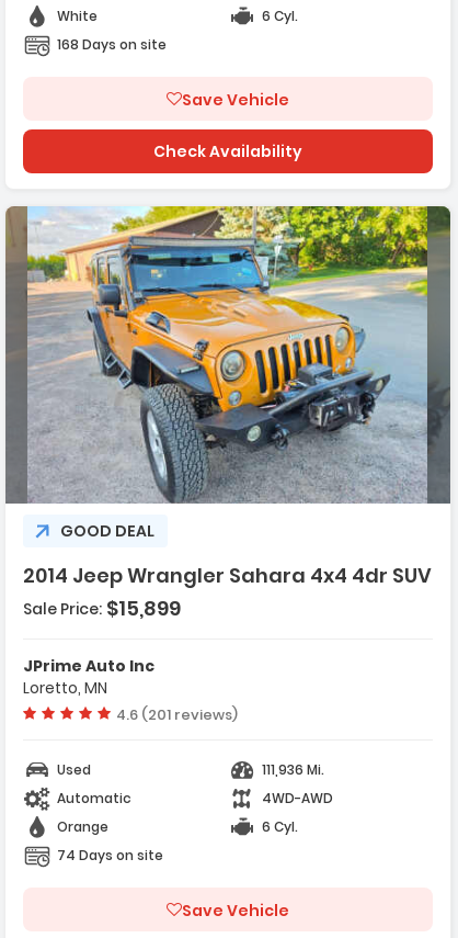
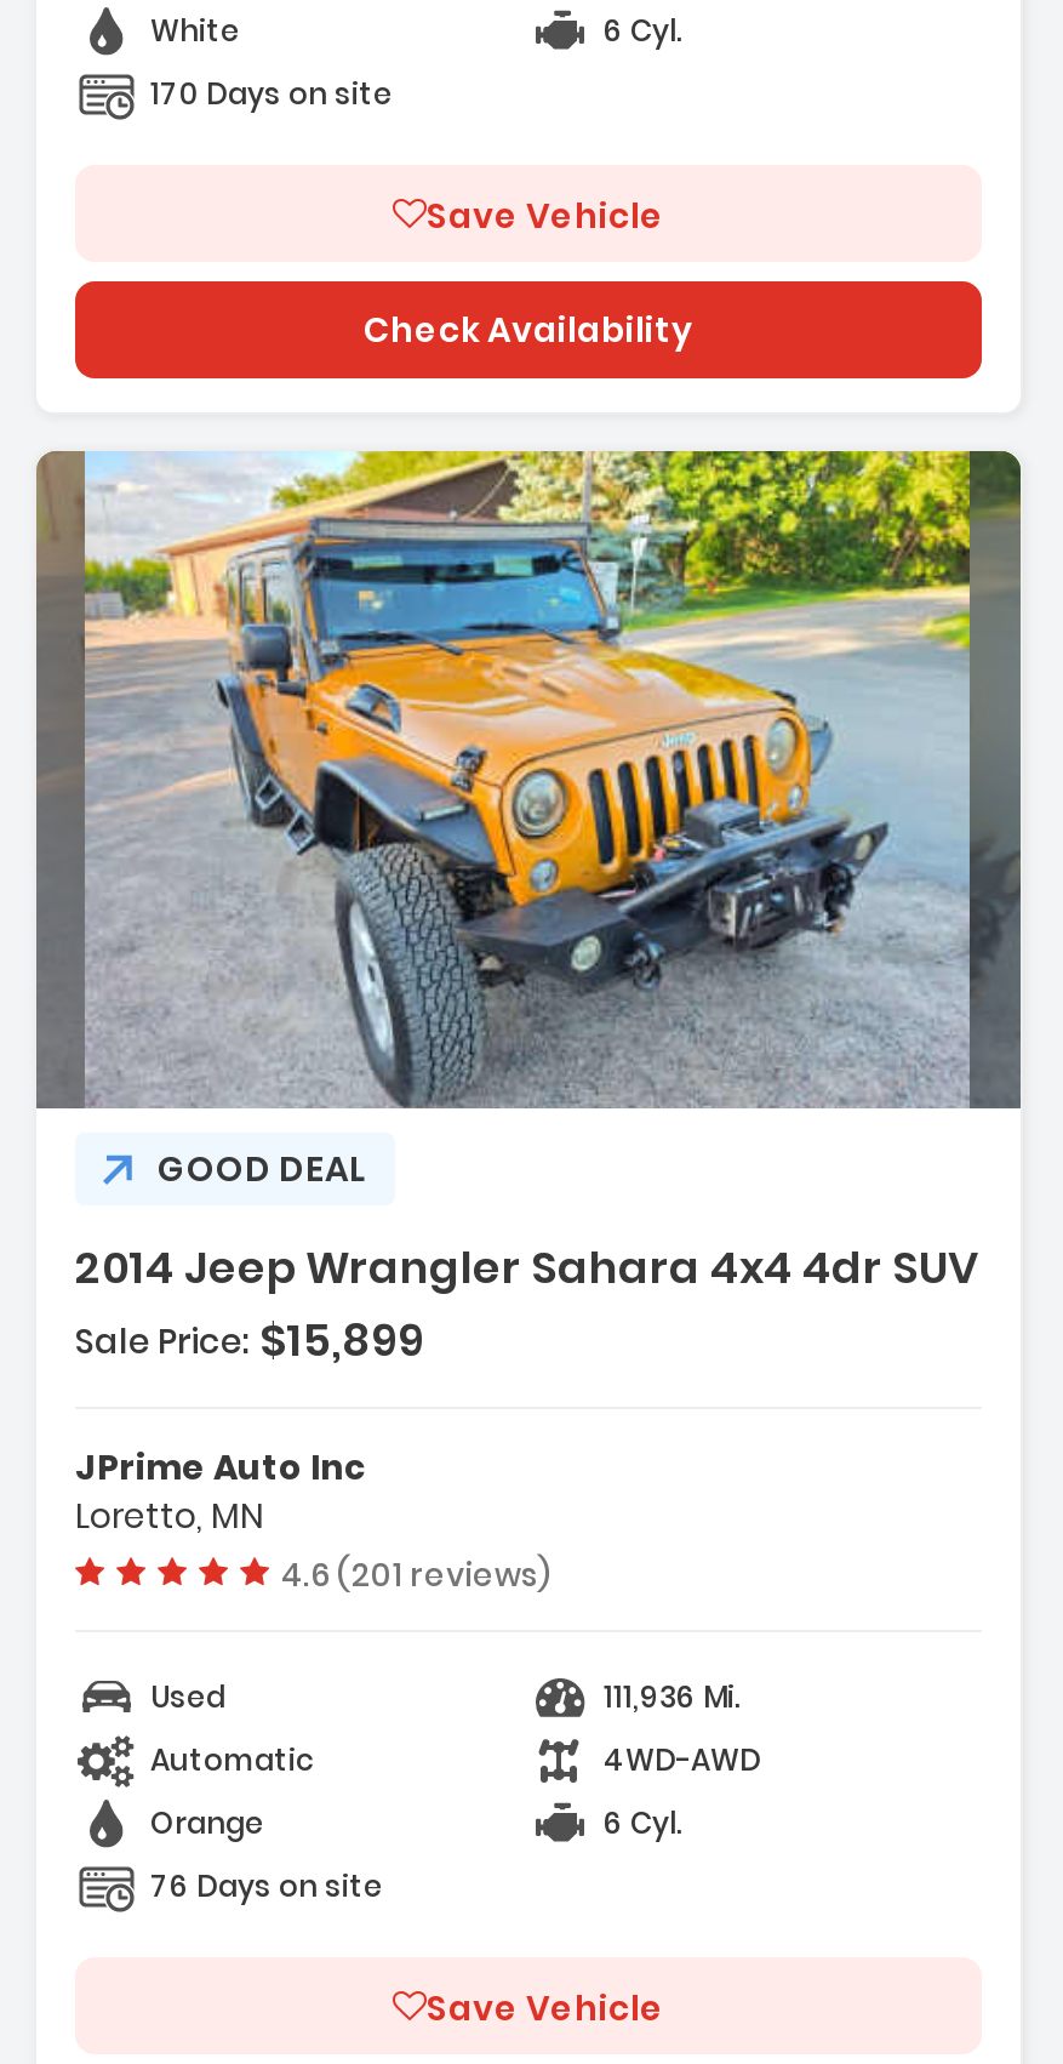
- 168 Days on site
+ 170 Days on site

- 74 Days on site
+ 76 Days on site
